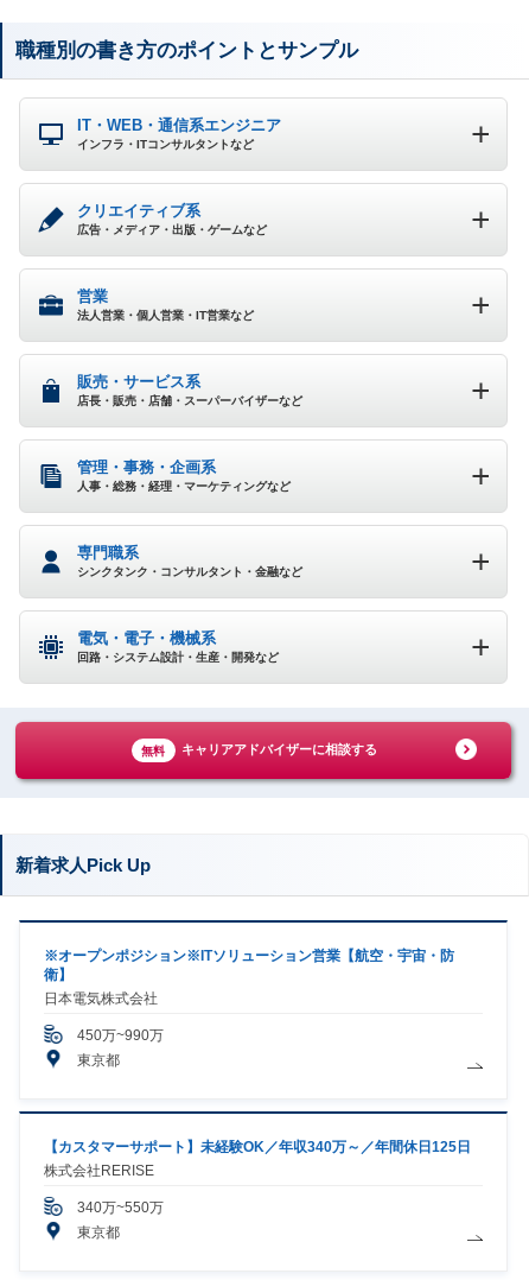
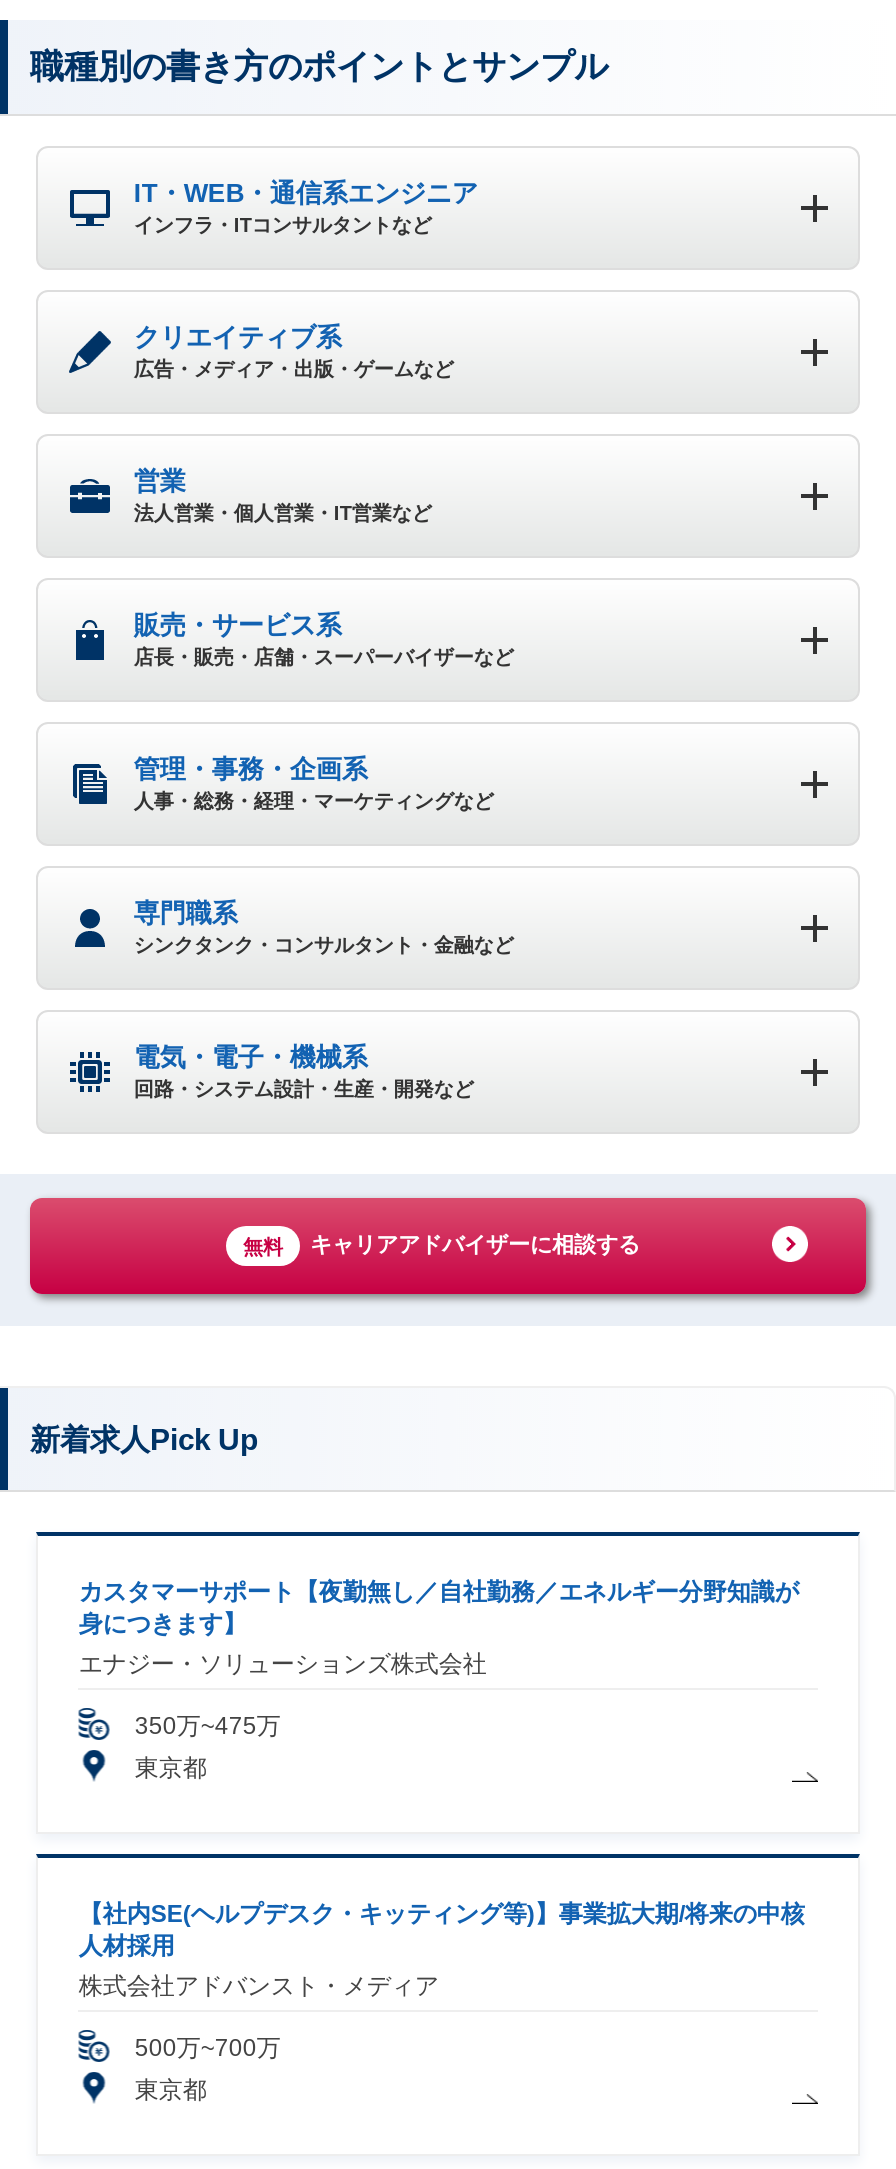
- ※オープンポジション※ITソリューション営業【航空・宇宙・防
- 衛】
- 日本電気株式会社
+ カスタマーサポート【夜勤無し／自社勤務／エネルギー分野知識が
+ 身につきます】
+ エナジー・ソリューションズ株式会社

- 450万~990万
+ 350万~475万

- 【カスタマーサポート】未経験OK／年収340万～／年間休日125日
- 株式会社RERISE
+ 【社内SE(ヘルプデスク・キッティング等)】事業拡大期/将来の中核
+ 人材採用
+ 株式会社アドバンスト・メディア

- 340万~550万
+ 500万~700万
